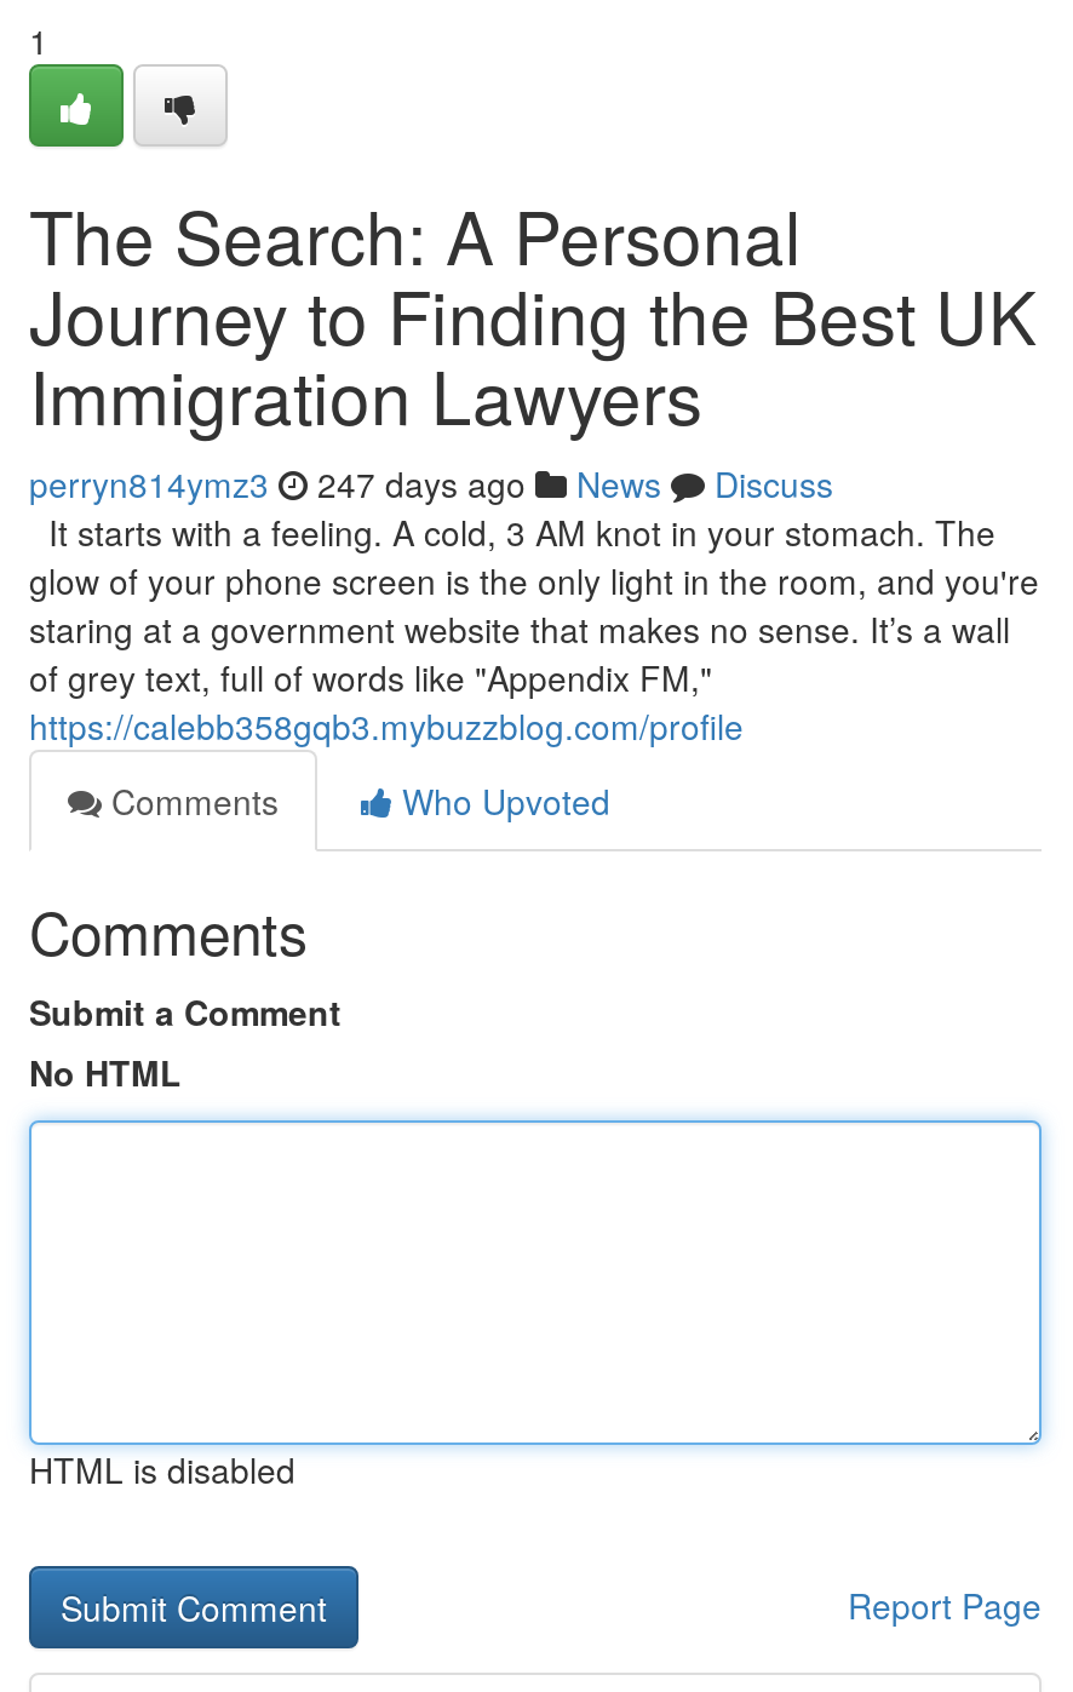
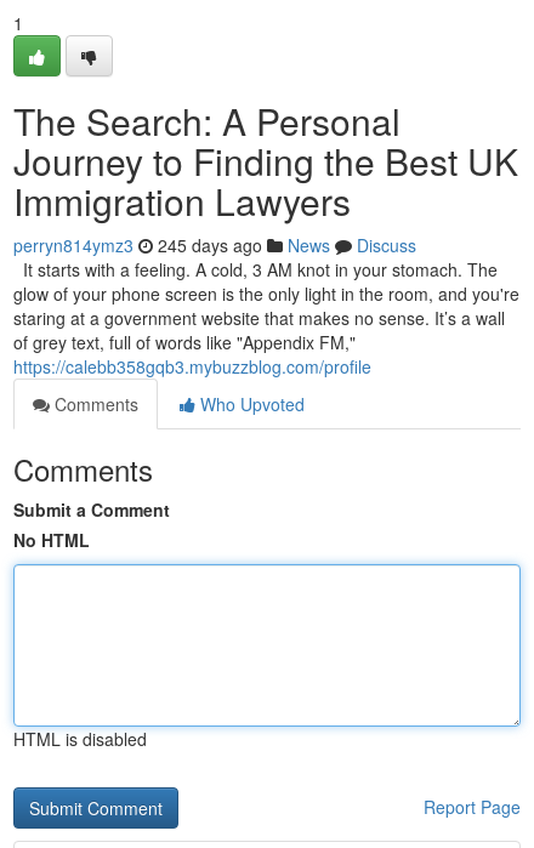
- perryn814ymz3 247 days ago News Discuss
+ perryn814ymz3 245 days ago News Discuss
